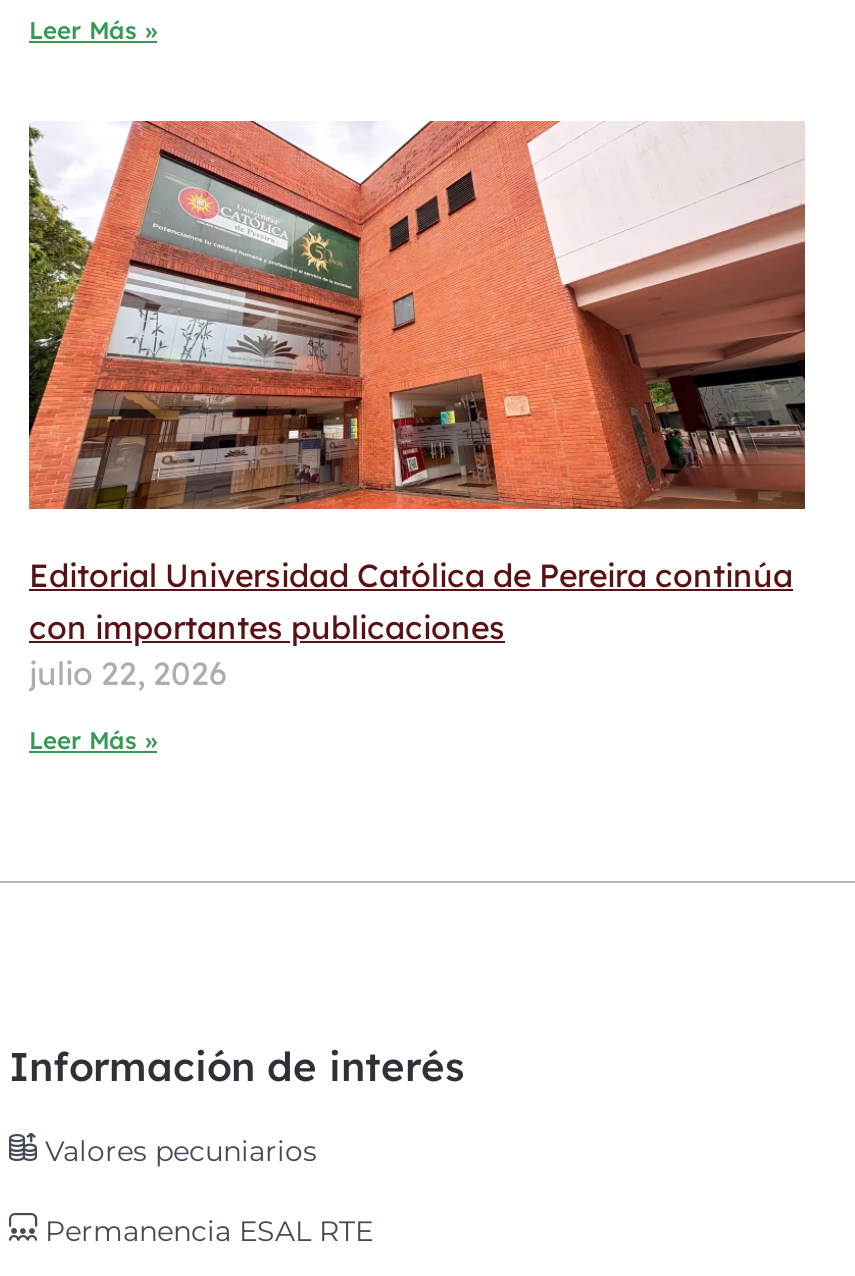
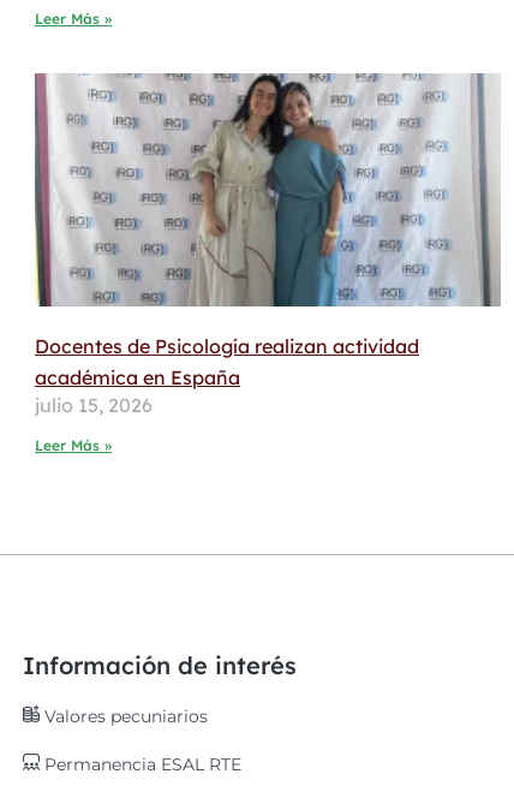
- [image]
- Editorial Universidad Católica de Pereira continúa
- con importantes publicaciones
- julio 22, 2026
+ [image]
+ Docentes de Psicología realizan actividad
+ académica en España
+ julio 15, 2026
